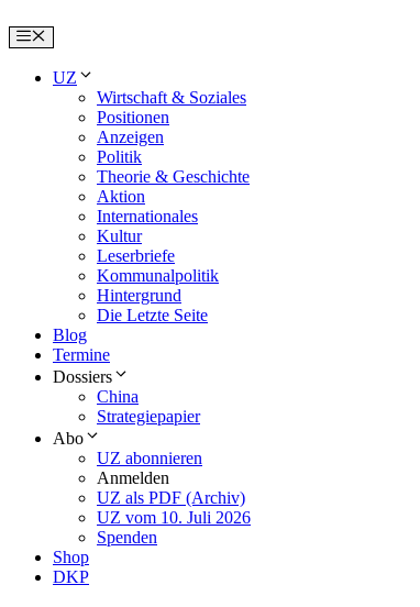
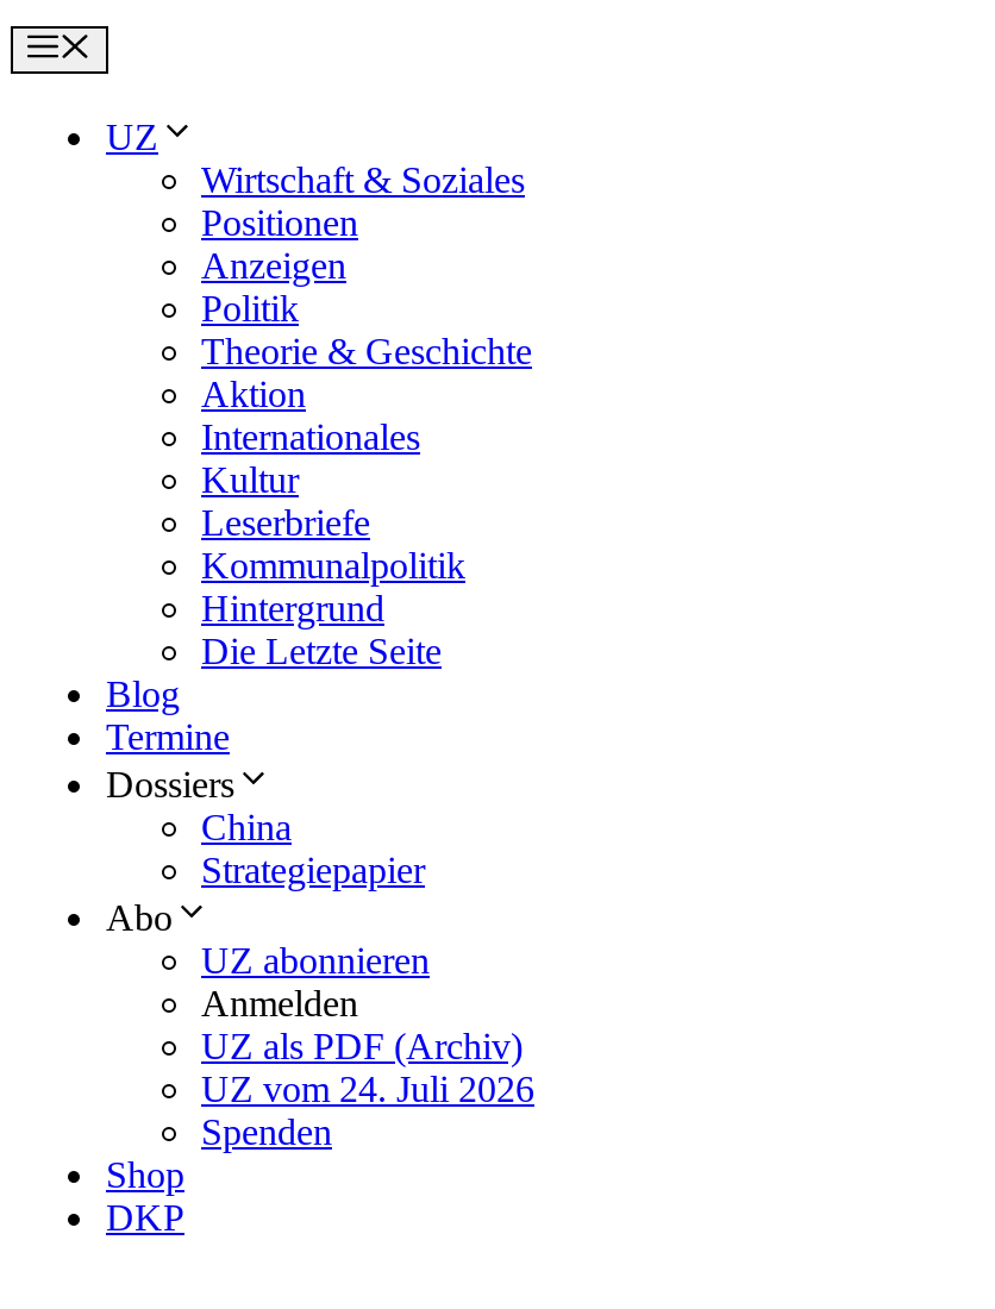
- UZ vom 10. Juli 2026
+ UZ vom 24. Juli 2026
